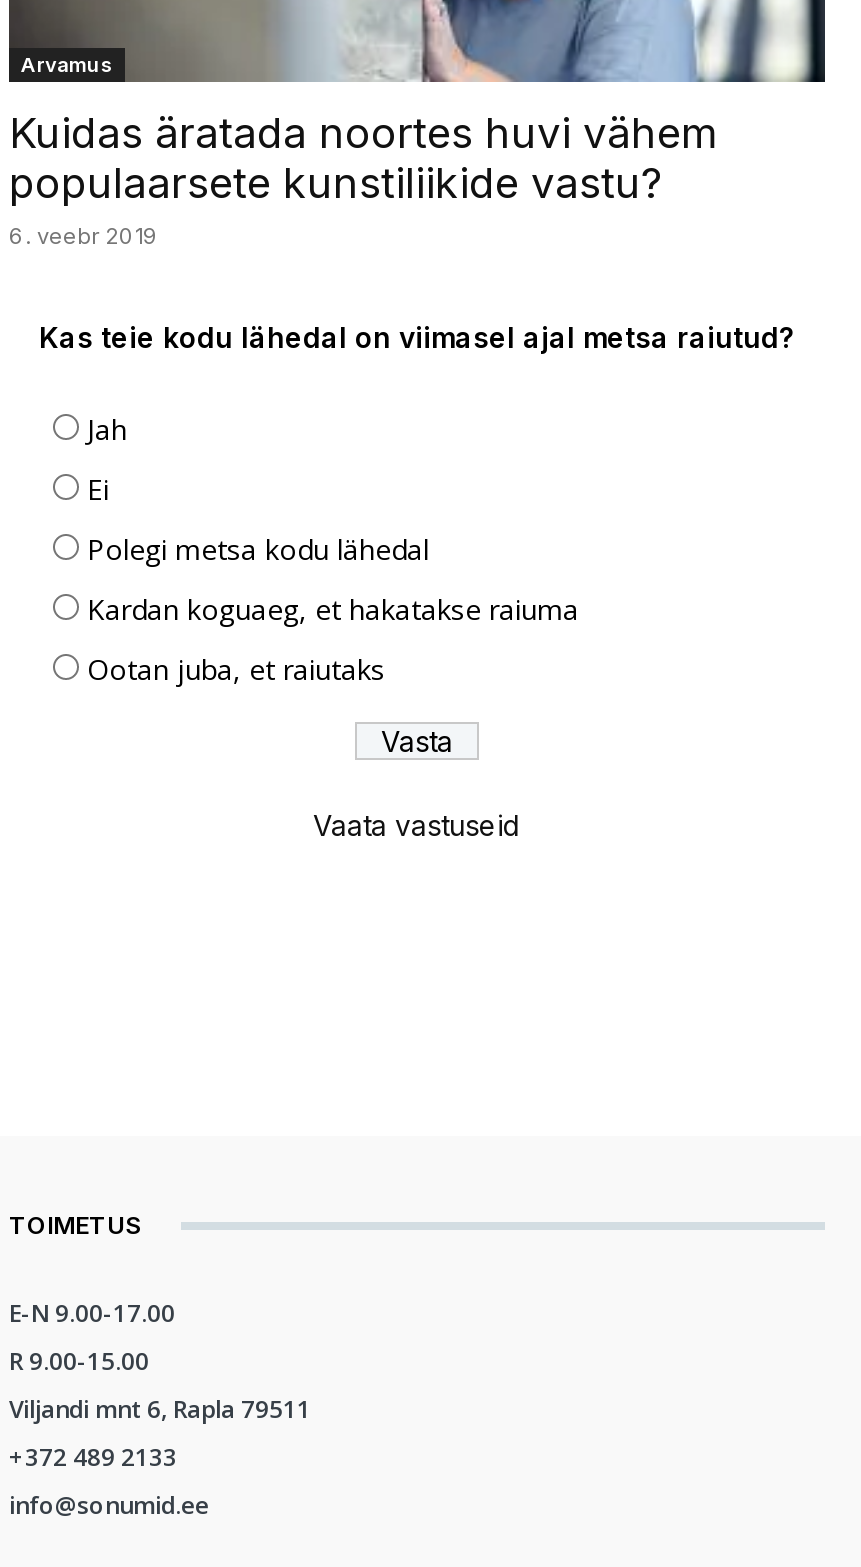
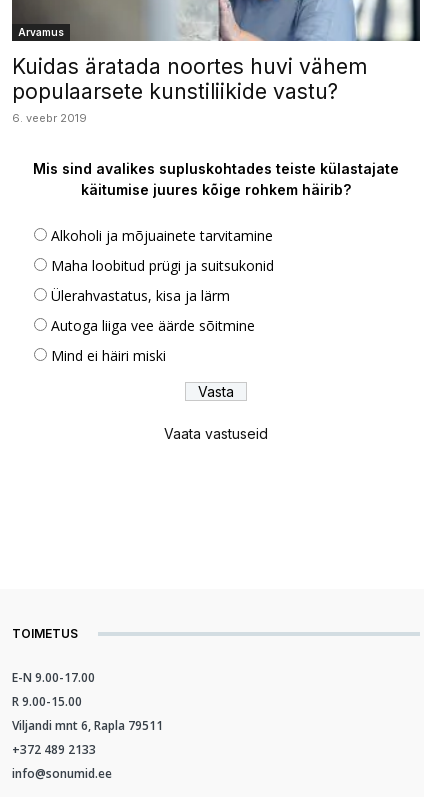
- Kas teie kodu lähedal on viimasel ajal metsa raiutud?
+ Mis sind avalikes supluskohtades teiste külastajate
+ käitumise juures kõige rohkem häirib?

- Jah
+ Alkoholi ja mõjuainete tarvitamine

- Ei
+ Maha loobitud prügi ja suitsukonid

- Polegi metsa kodu lähedal
+ Ülerahvastatus, kisa ja lärm

- Kardan koguaeg, et hakatakse raiuma
+ Autoga liiga vee äärde sõitmine

- Ootan juba, et raiutaks
+ Mind ei häiri miski
